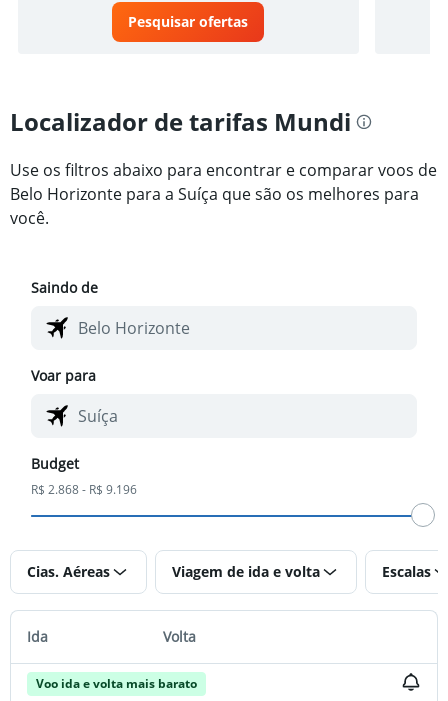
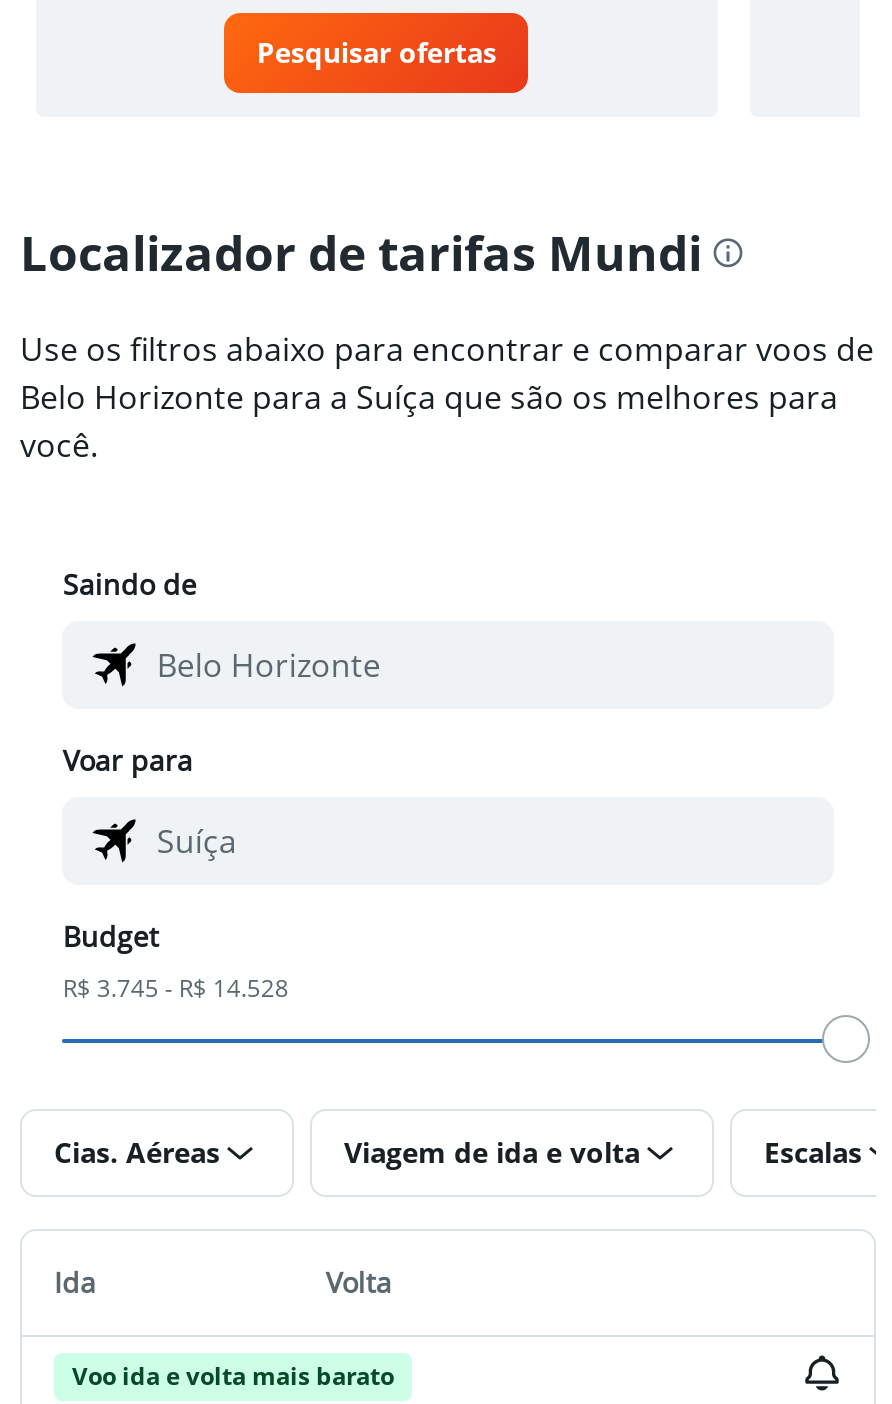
- R$ 2.868 - R$ 9.196
+ R$ 3.745 - R$ 14.528
